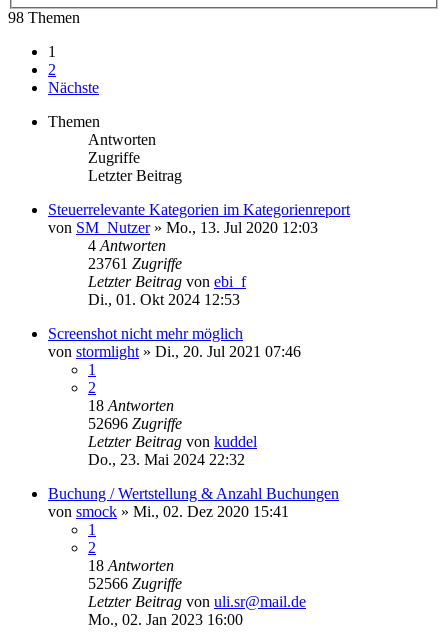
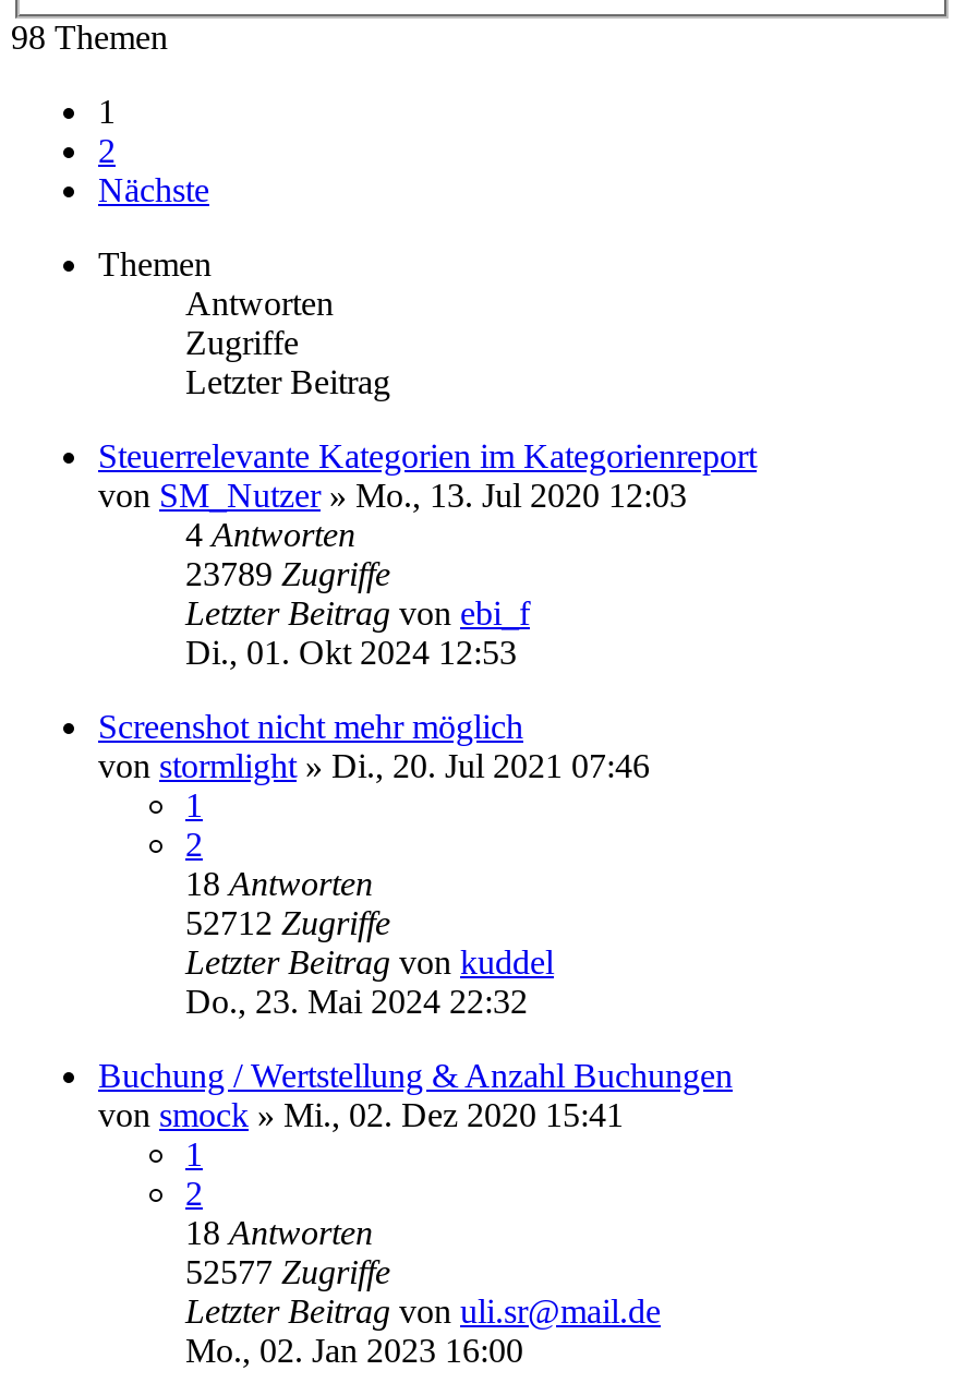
- 23761 Zugriffe
+ 23789 Zugriffe

- 52696 Zugriffe
+ 52712 Zugriffe

- 52566 Zugriffe
+ 52577 Zugriffe
